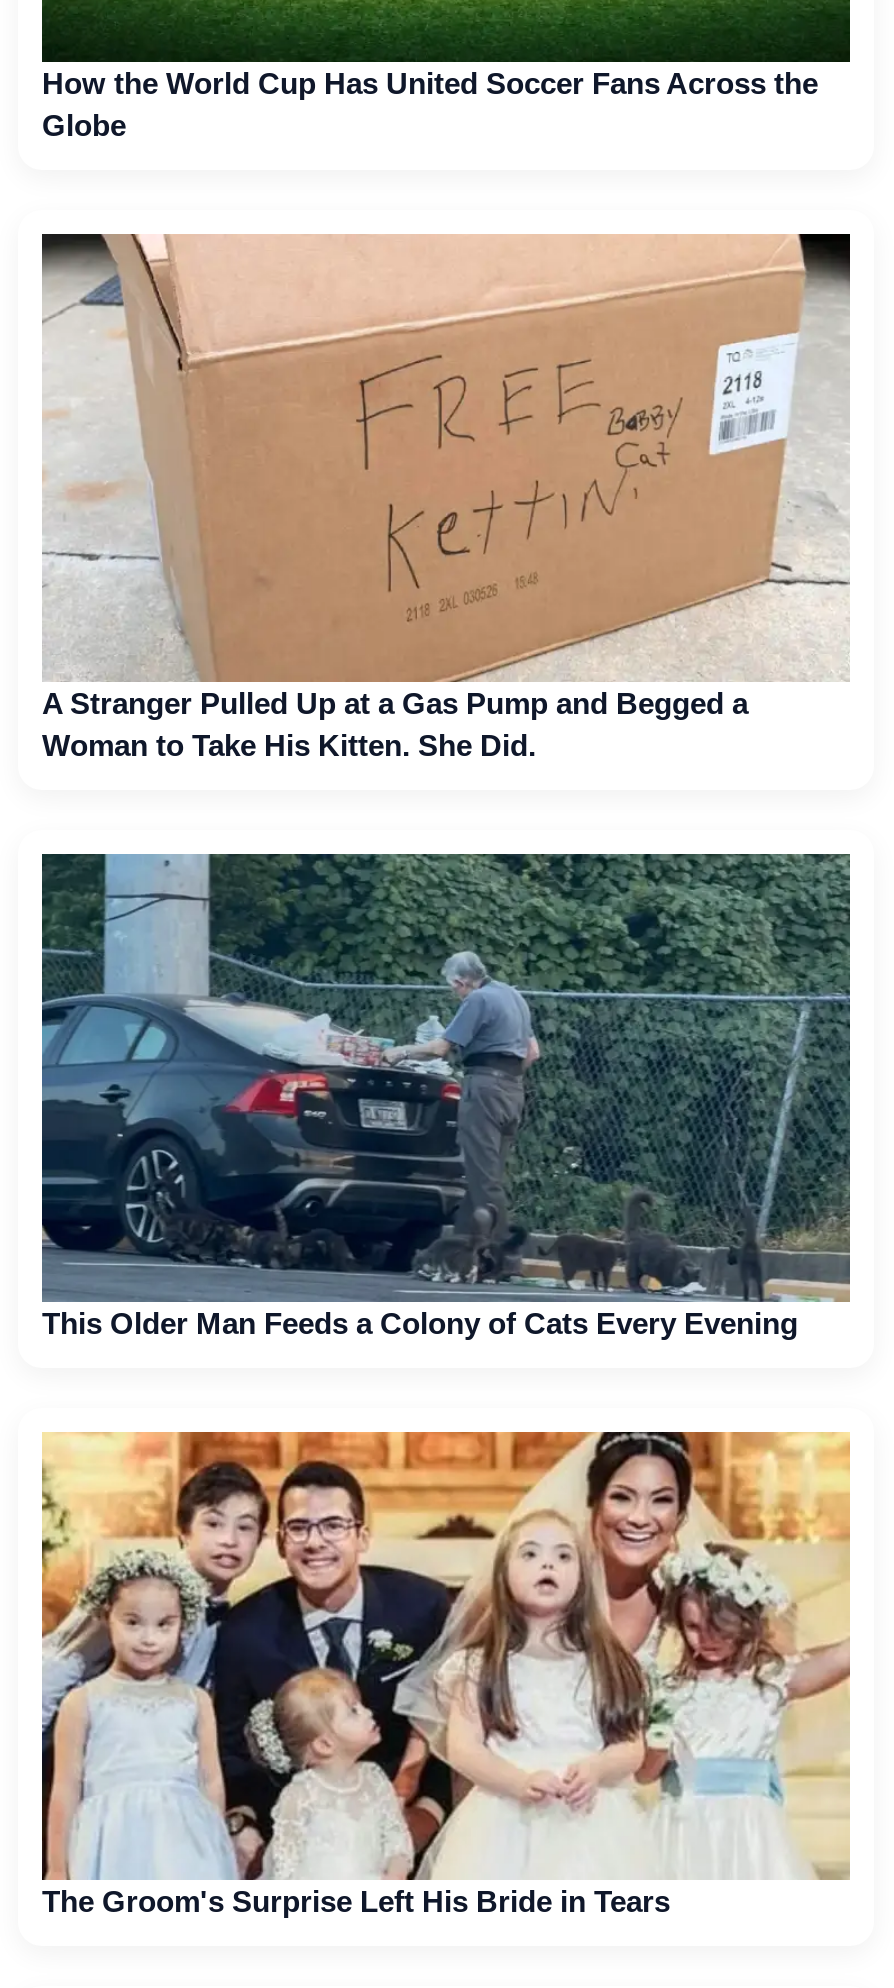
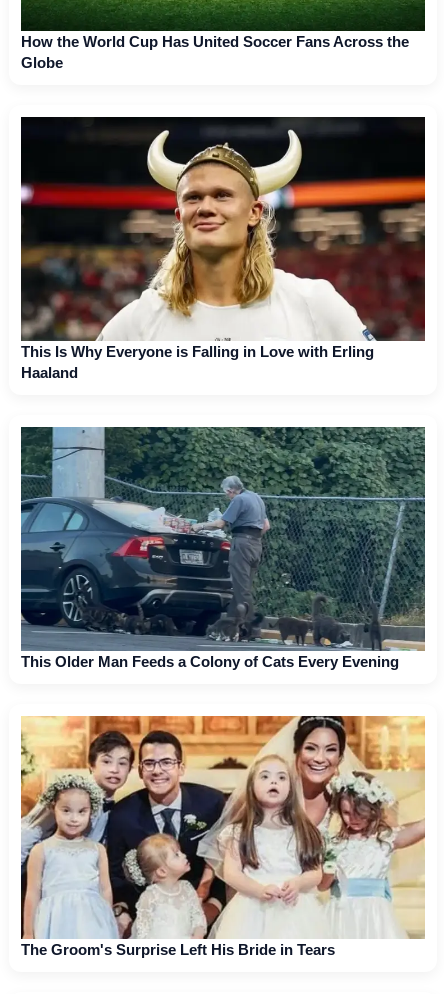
- [image]
- A Stranger Pulled Up at a Gas Pump and Begged a
- Woman to Take His Kitten. She Did.
+ [image]
+ This Is Why Everyone is Falling in Love with Erling
+ Haaland
